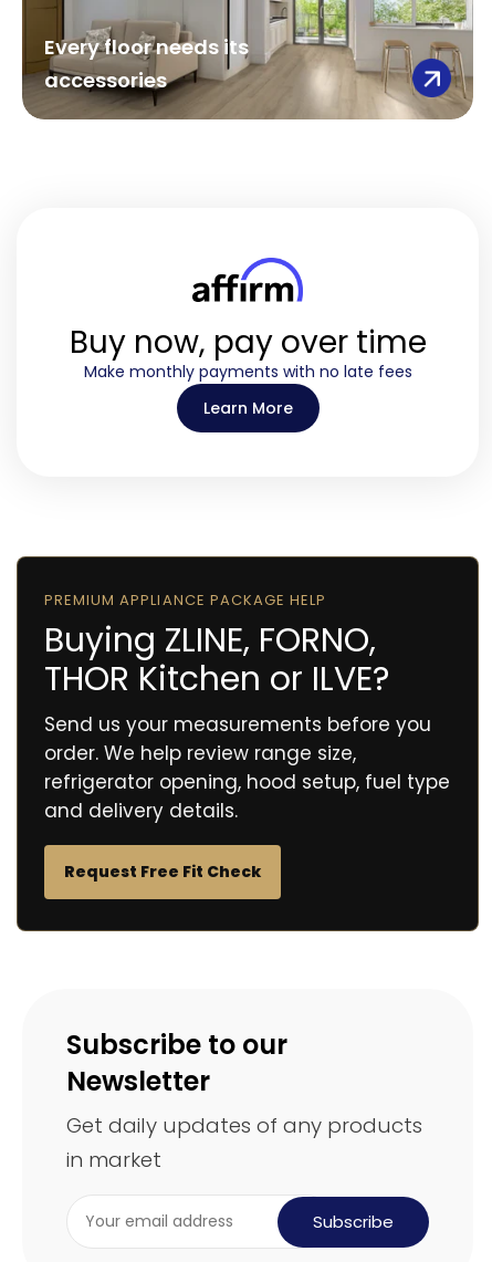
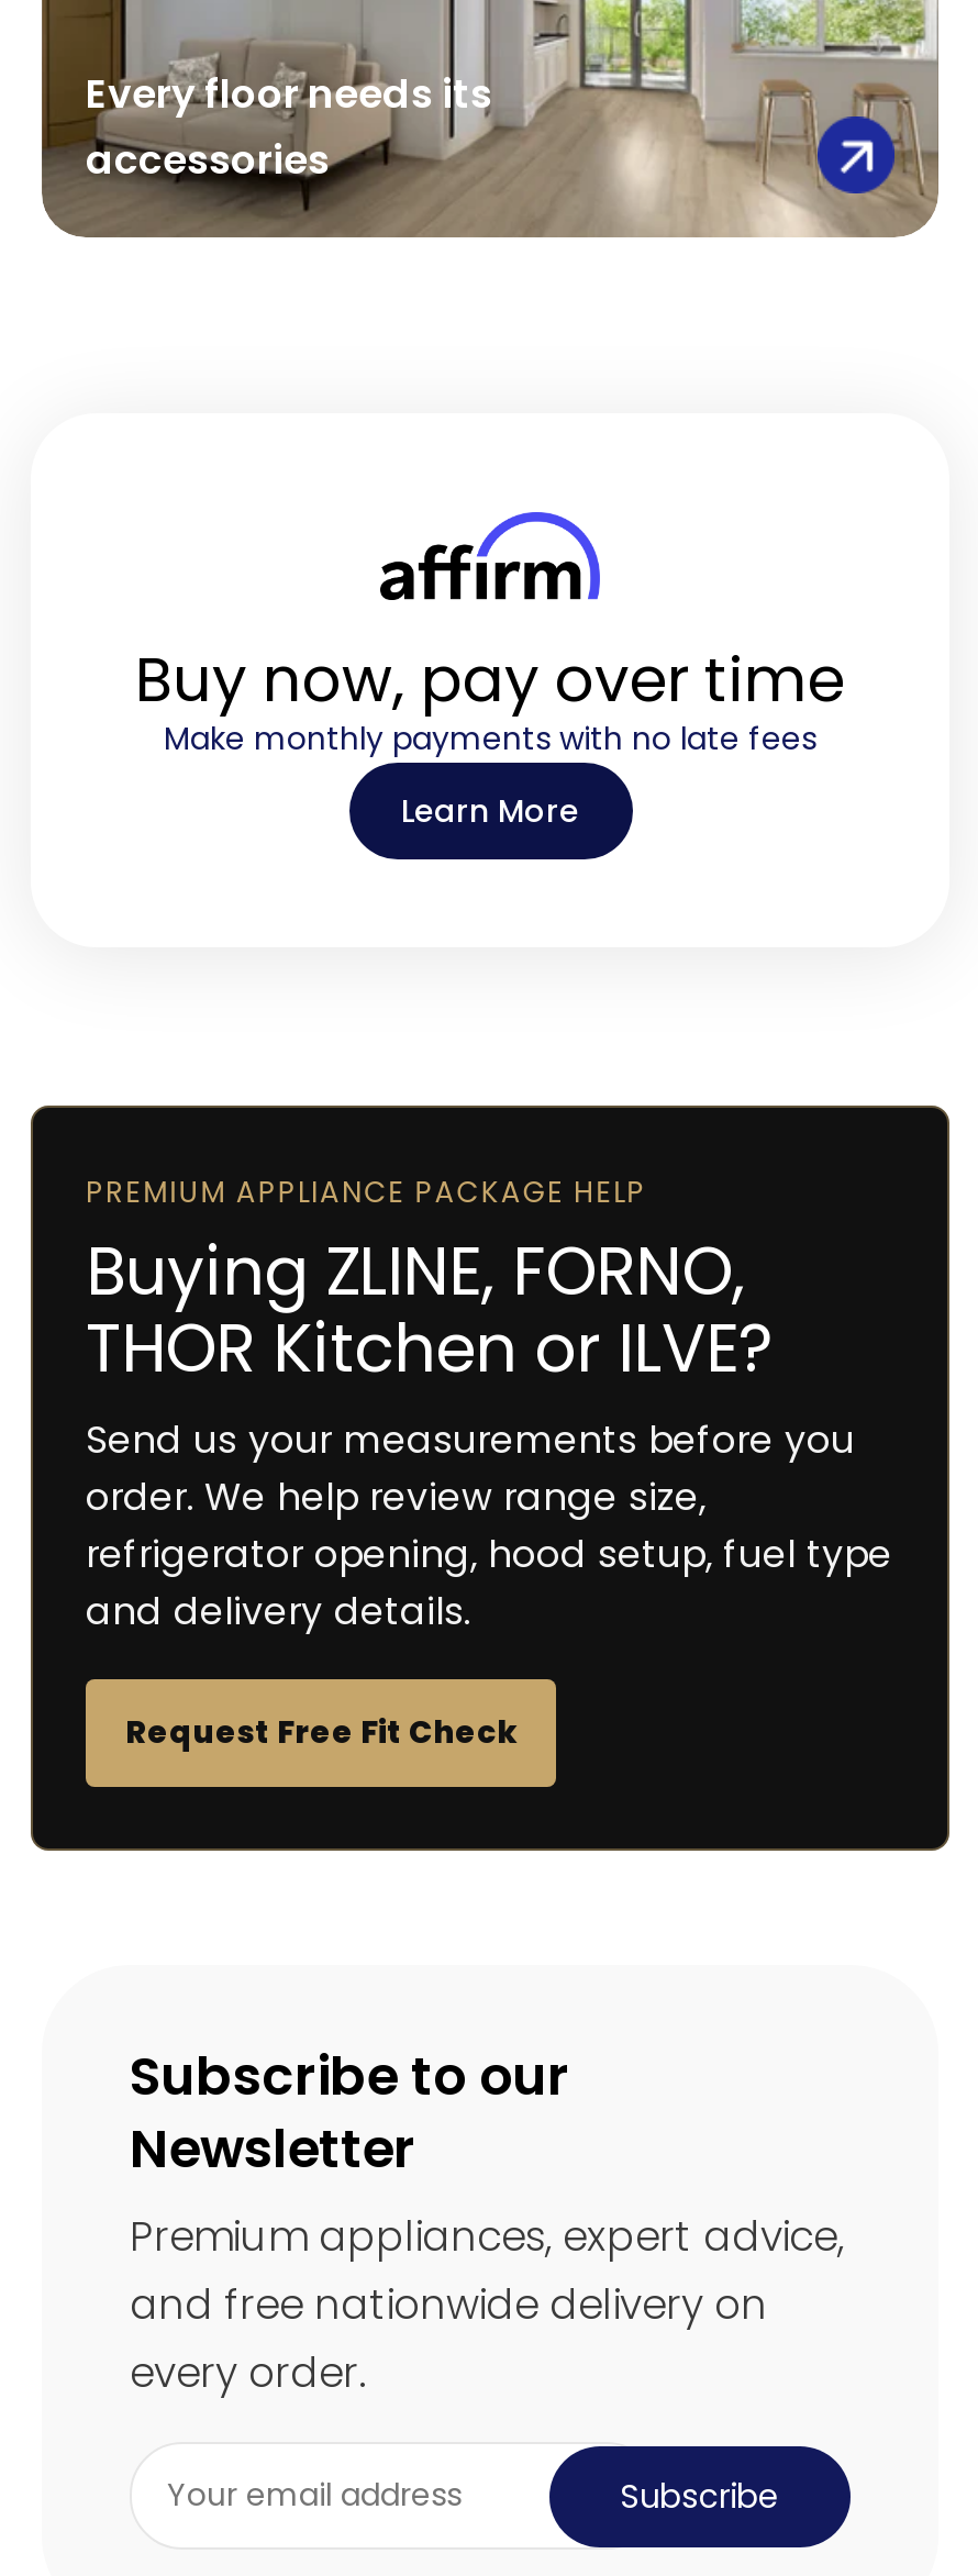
- Get daily updates of any products
- in market
+ Premium appliances, expert advice,
+ and free nationwide delivery on
+ every order.
